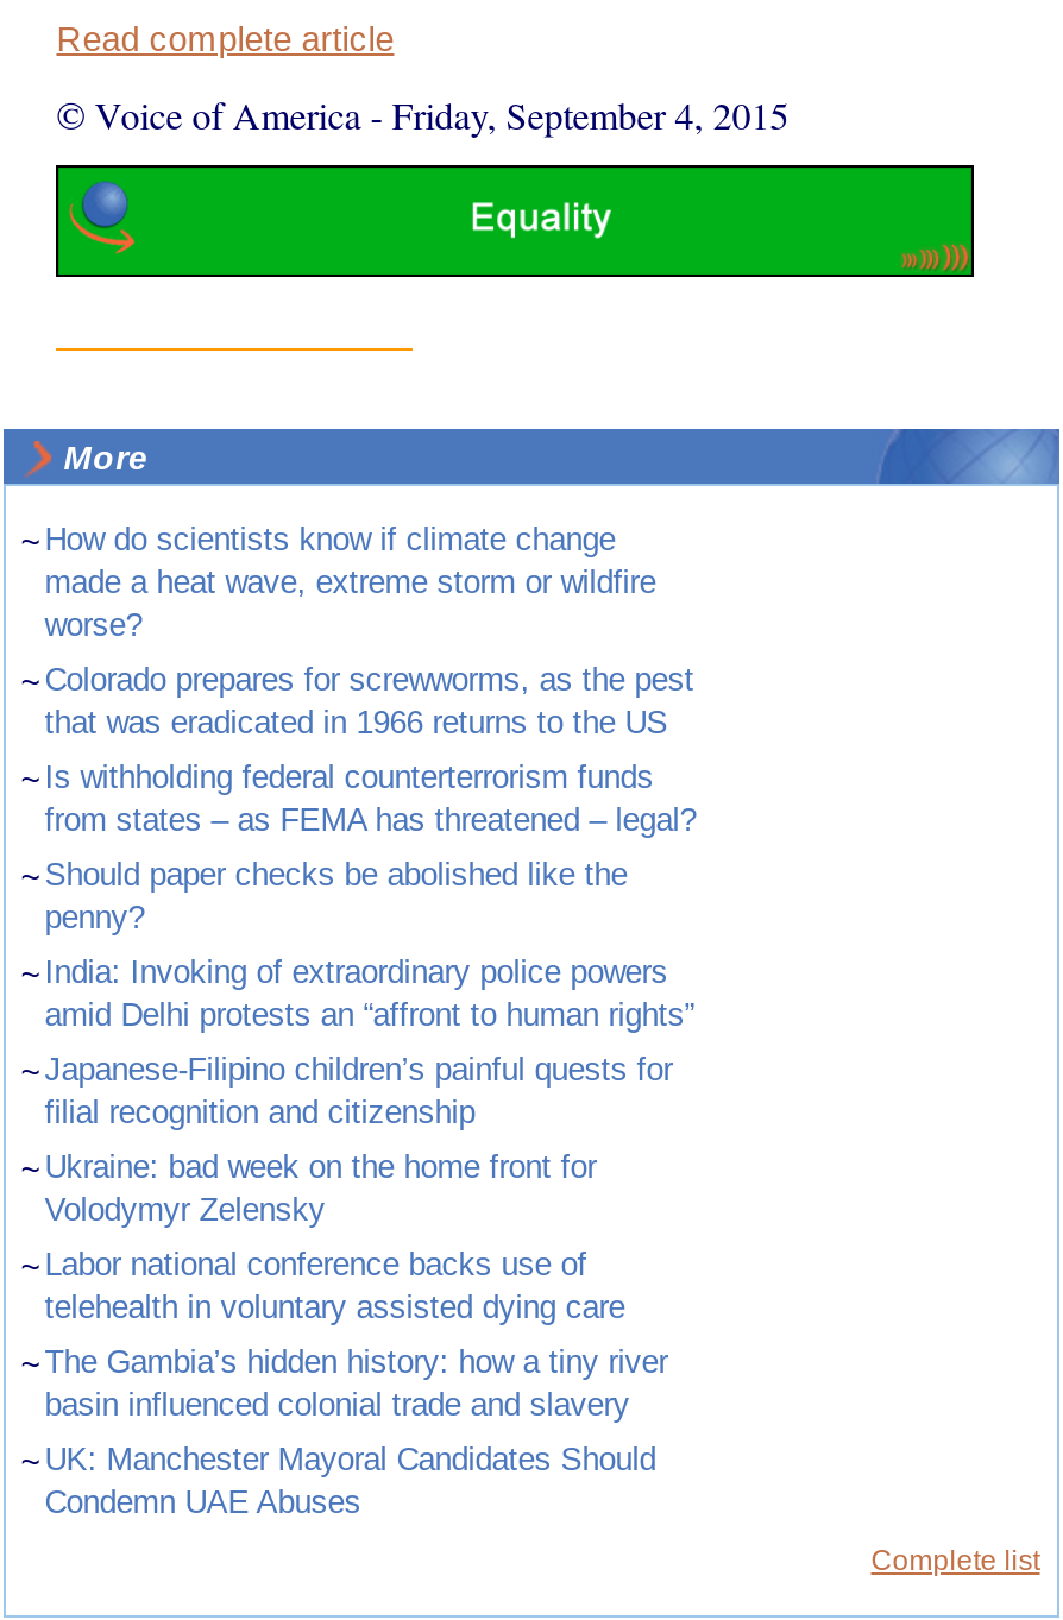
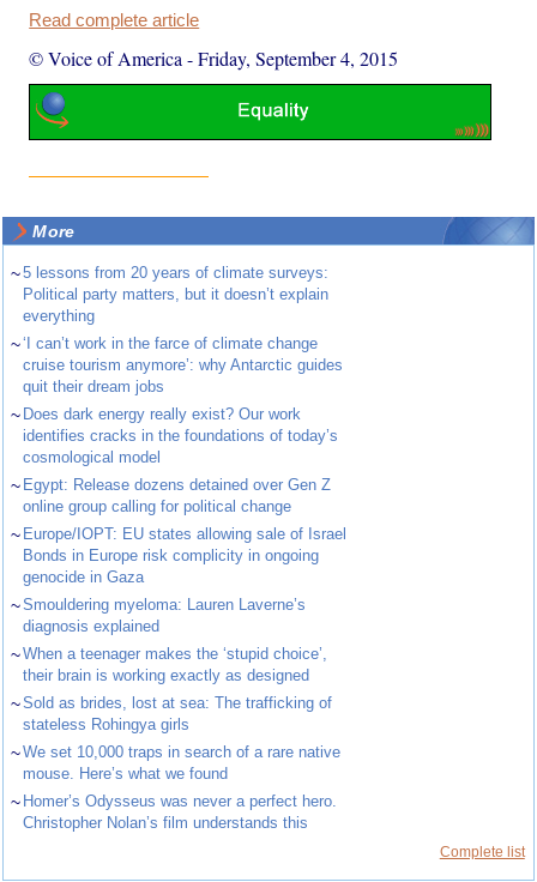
- ~ How do scientists know if climate change
- made a heat wave, extreme storm or wildfire
- worse?
+ ~ 5 lessons from 20 years of climate surveys:
+ Political party matters, but it doesn’t explain
+ everything

- ~ Colorado prepares for screwworms, as the pest
- that was eradicated in 1966 returns to the US
+ ~ ‘I can’t work in the farce of climate change
+ cruise tourism anymore’: why Antarctic guides
+ quit their dream jobs

- ~ Is withholding federal counterterrorism funds
- from states – as FEMA has threatened – legal?
+ ~ Does dark energy really exist? Our work
+ identifies cracks in the foundations of today’s
+ cosmological model

- ~ Should paper checks be abolished like the
- penny?
+ ~ Egypt: Release dozens detained over Gen Z
+ online group calling for political change

- ~ India: Invoking of extraordinary police powers
- amid Delhi protests an “affront to human rights”
+ ~ Europe/IOPT: EU states allowing sale of Israel
+ Bonds in Europe risk complicity in ongoing
+ genocide in Gaza

- ~ Japanese-Filipino children’s painful quests for
- filial recognition and citizenship
+ ~ Smouldering myeloma: Lauren Laverne’s
+ diagnosis explained

- ~ Ukraine: bad week on the home front for
- Volodymyr Zelensky
+ ~ When a teenager makes the ‘stupid choice’,
+ their brain is working exactly as designed

- ~ Labor national conference backs use of
- telehealth in voluntary assisted dying care
+ ~ Sold as brides, lost at sea: The trafficking of
+ stateless Rohingya girls

- ~ The Gambia’s hidden history: how a tiny river
- basin influenced colonial trade and slavery
+ ~ We set 10,000 traps in search of a rare native
+ mouse. Here’s what we found

- ~ UK: Manchester Mayoral Candidates Should
- Condemn UAE Abuses
+ ~ Homer’s Odysseus was never a perfect hero.
+ Christopher Nolan’s film understands this
